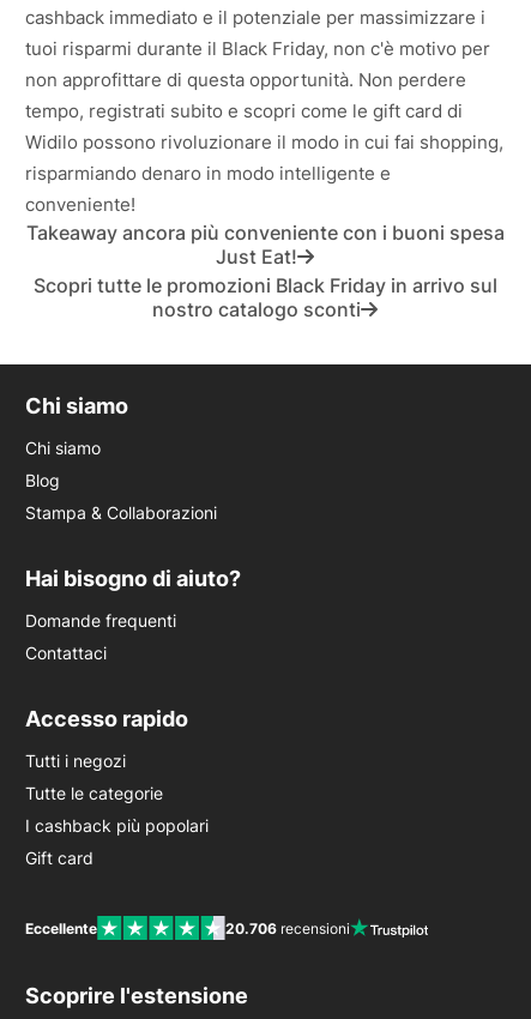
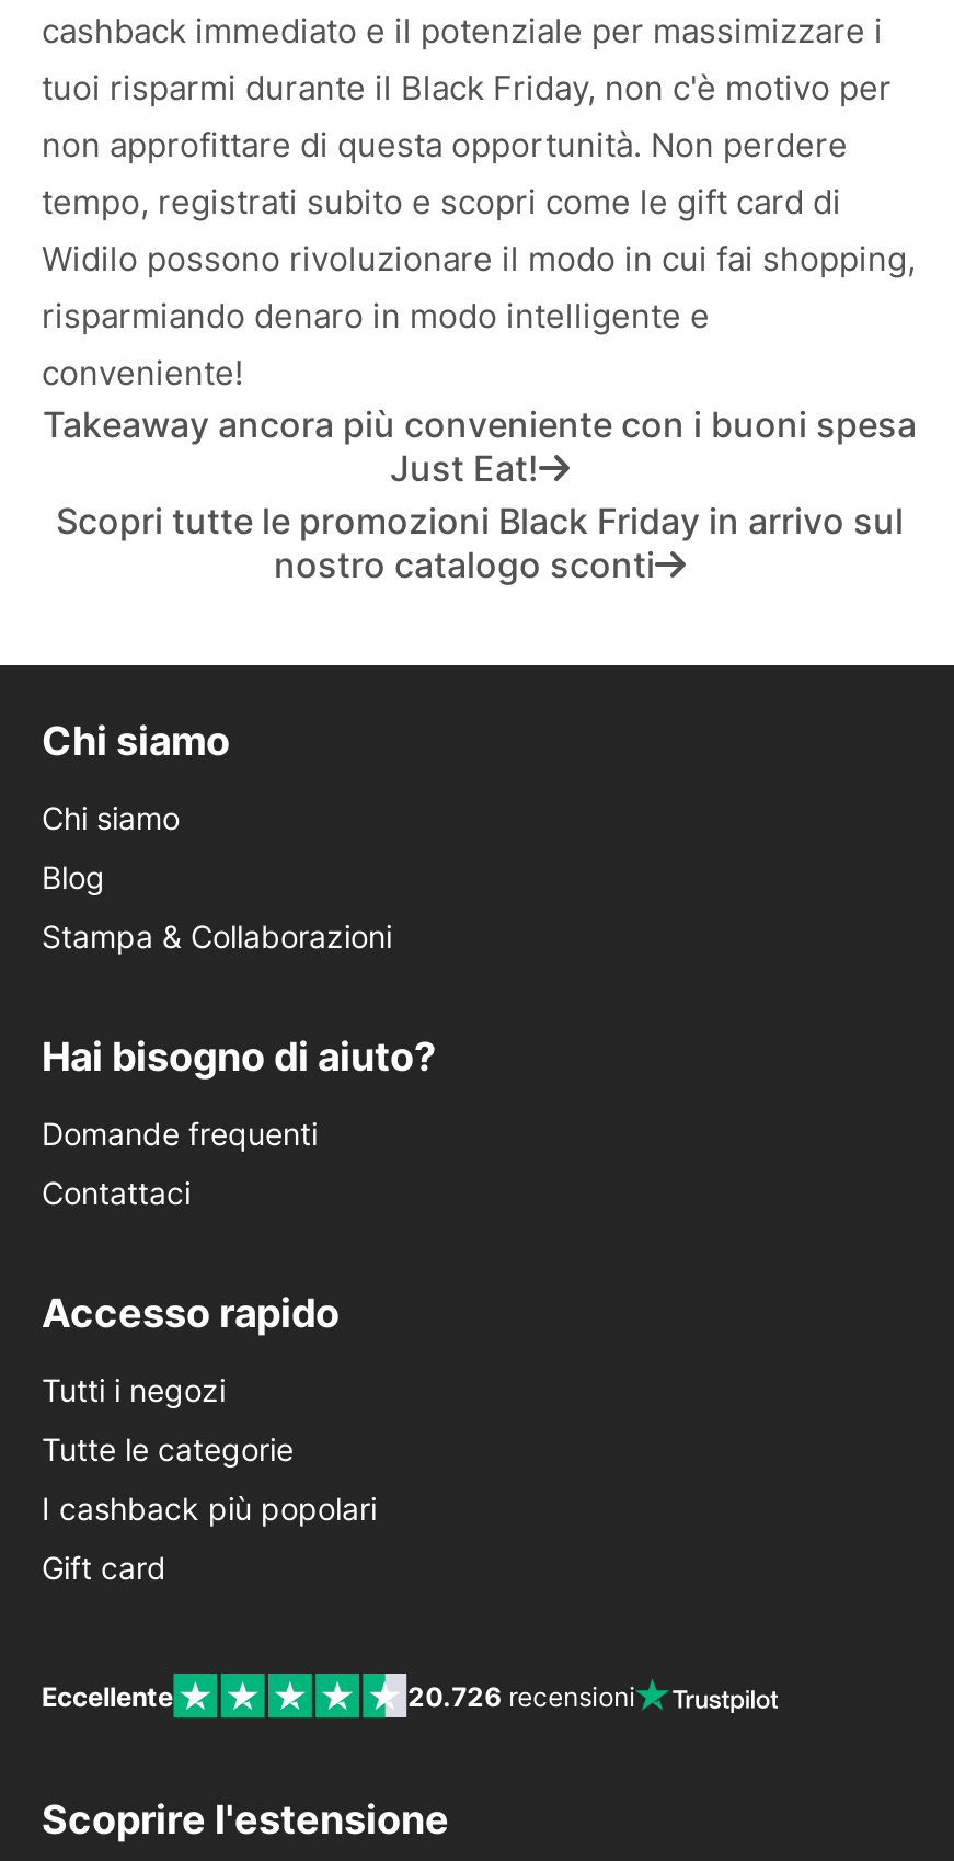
- 20.706 recensioni
+ 20.726 recensioni
